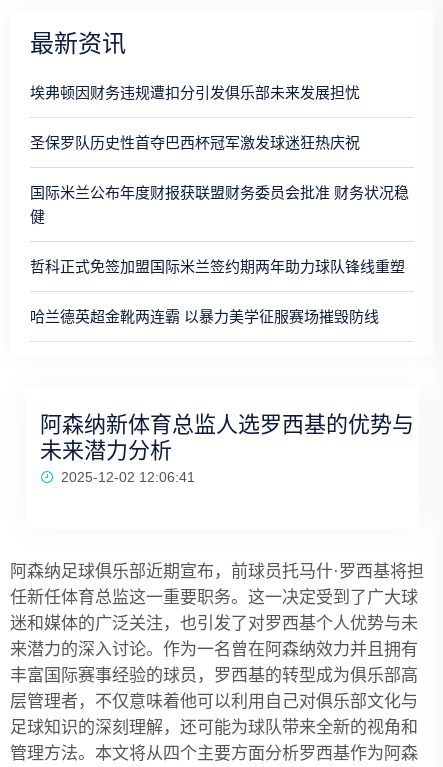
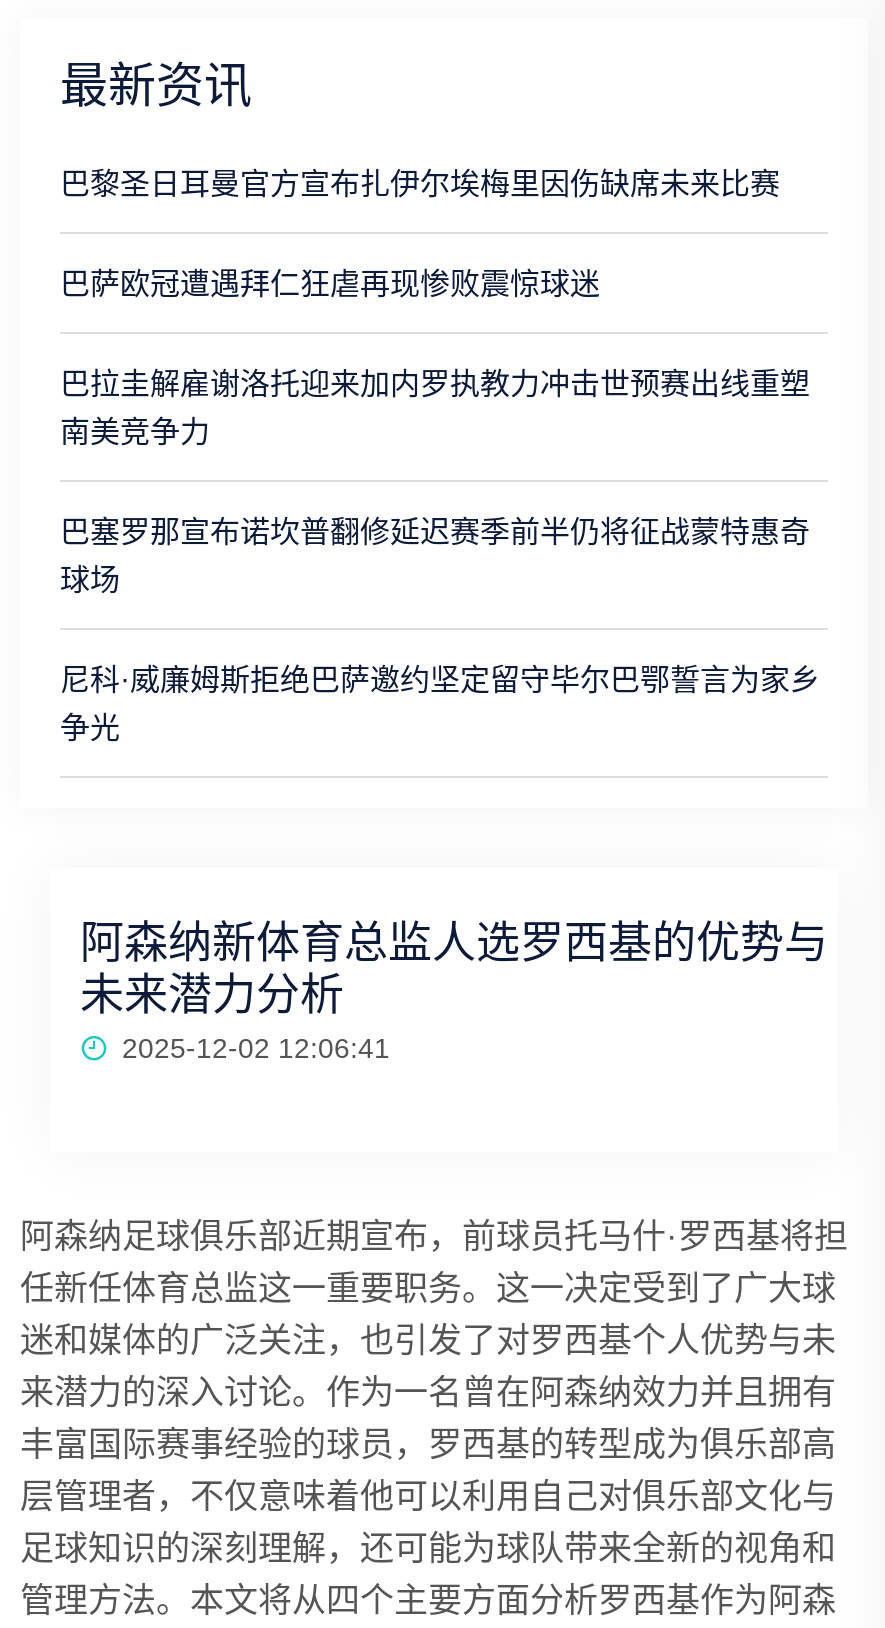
- 埃弗顿因财务违规遭扣分引发俱乐部未来发展担忧
+ 巴黎圣日耳曼官方宣布扎伊尔埃梅里因伤缺席未来比赛

- 圣保罗队历史性首夺巴西杯冠军激发球迷狂热庆祝
+ 巴萨欧冠遭遇拜仁狂虐再现惨败震惊球迷

- 国际米兰公布年度财报获联盟财务委员会批准 财务状况稳
- 健
+ 巴拉圭解雇谢洛托迎来加内罗执教力冲击世预赛出线重塑
+ 南美竞争力

- 哲科正式免签加盟国际米兰签约期两年助力球队锋线重塑
+ 巴塞罗那宣布诺坎普翻修延迟赛季前半仍将征战蒙特惠奇
+ 球场

- 哈兰德英超金靴两连霸 以暴力美学征服赛场摧毁防线
+ 尼科·威廉姆斯拒绝巴萨邀约坚定留守毕尔巴鄂誓言为家乡
+ 争光
